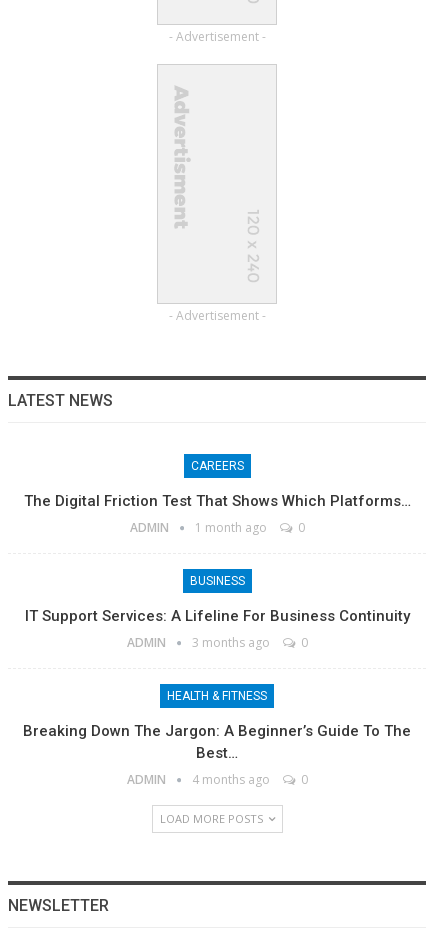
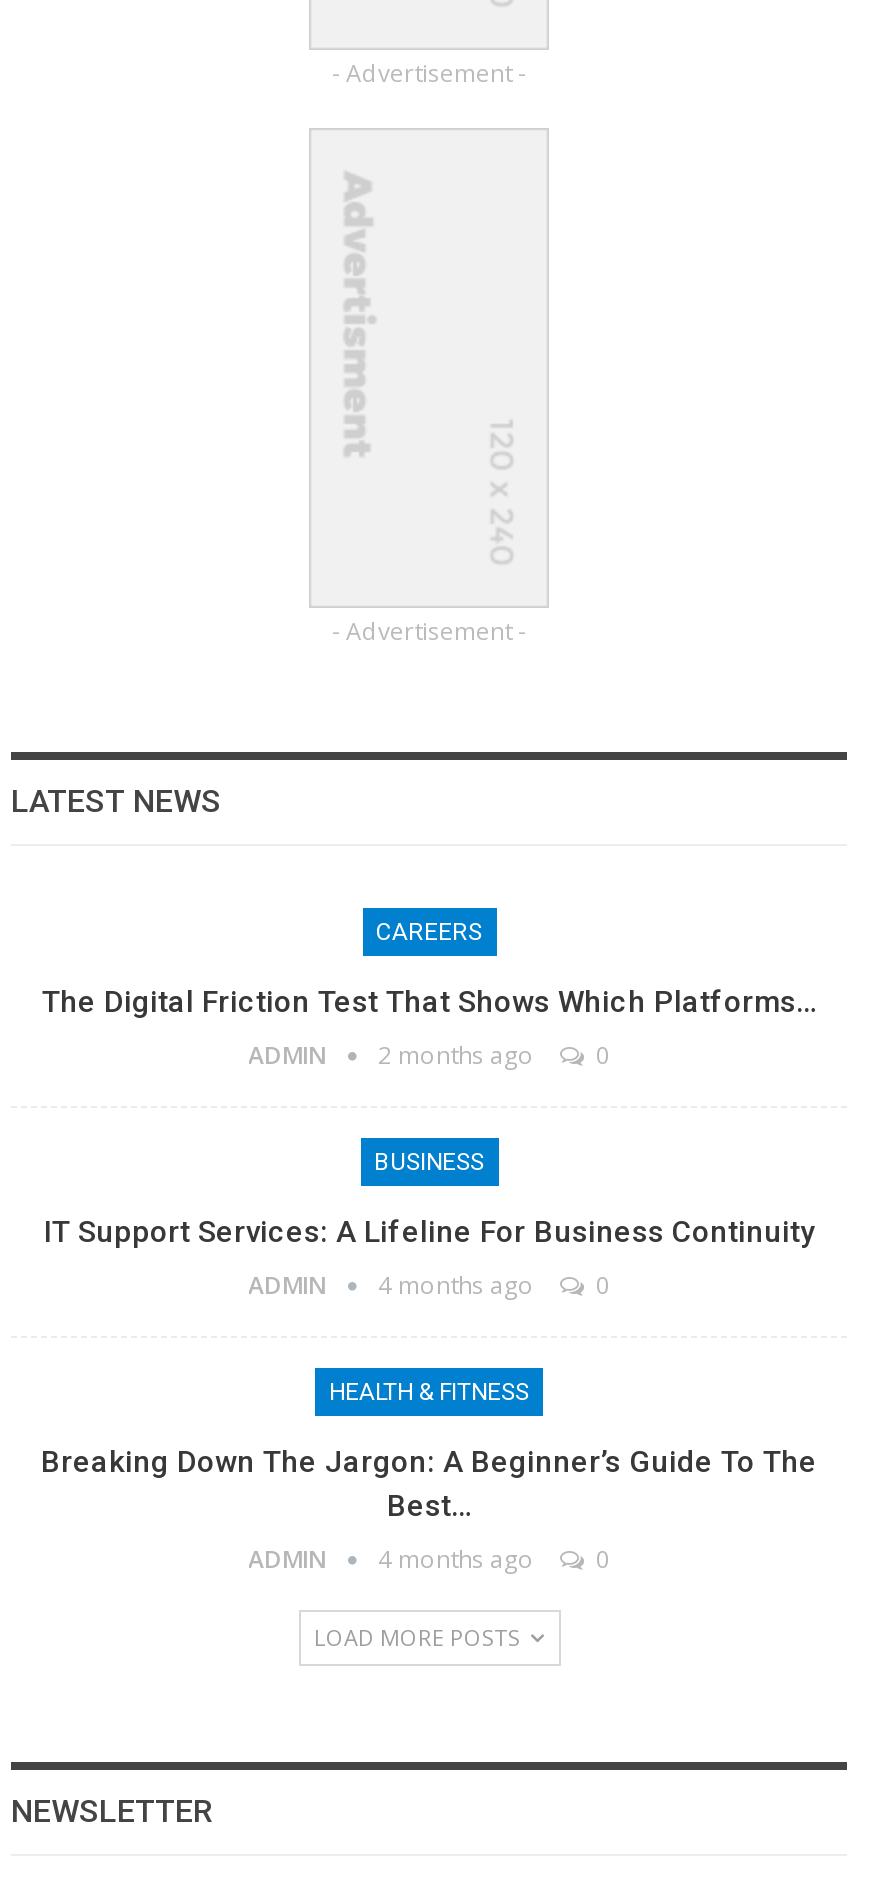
- ADMIN 1 month ago 0
+ ADMIN 2 months ago 0

- ADMIN 3 months ago 0
+ ADMIN 4 months ago 0
